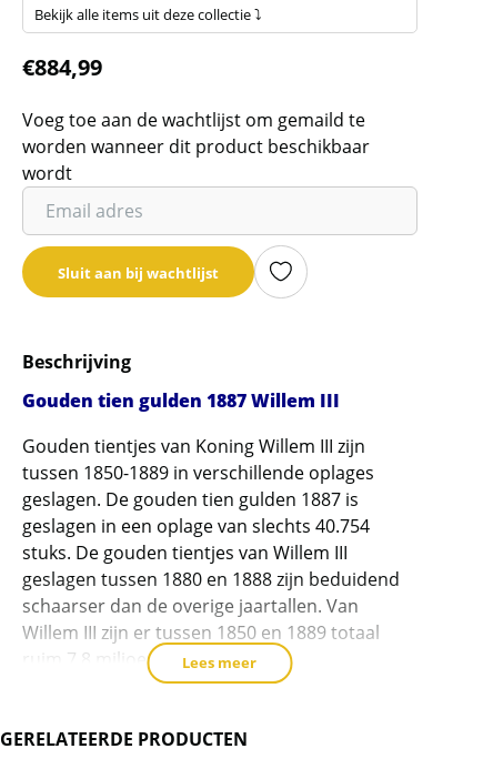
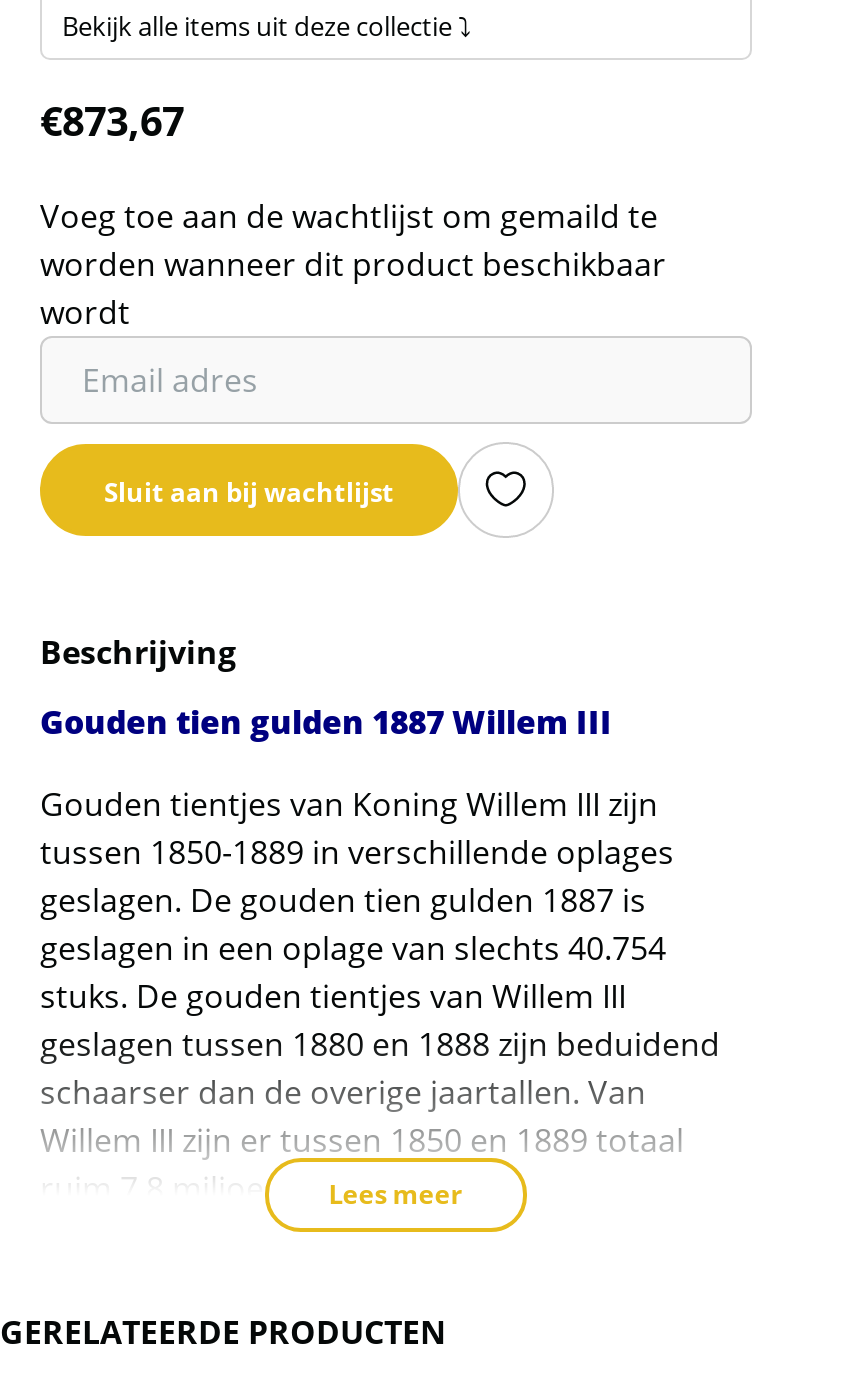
- €884,99
+ €873,67
